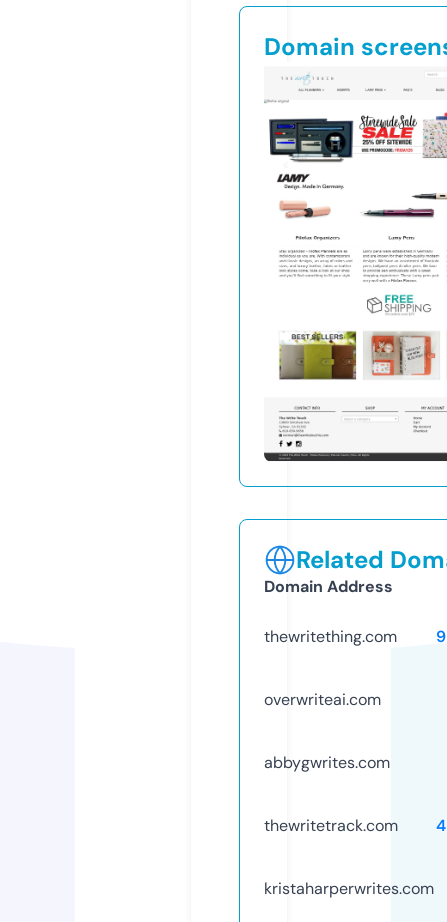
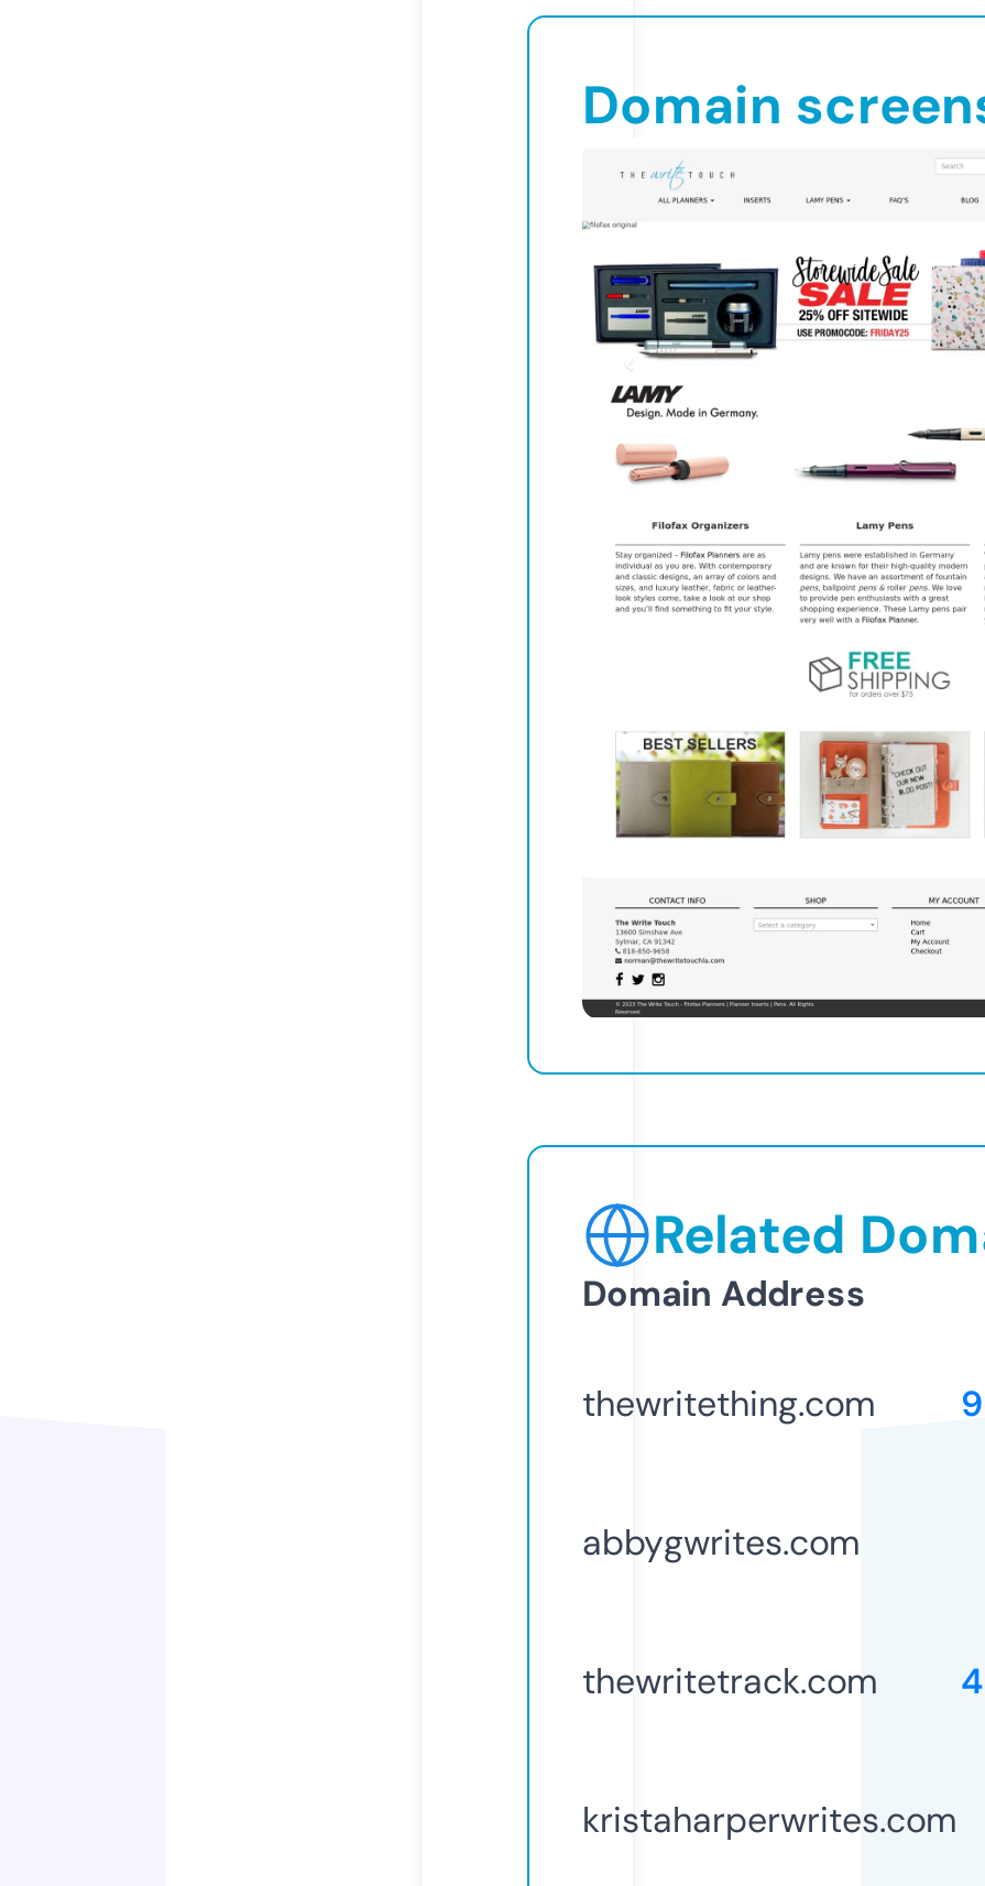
- overwriteai.com
